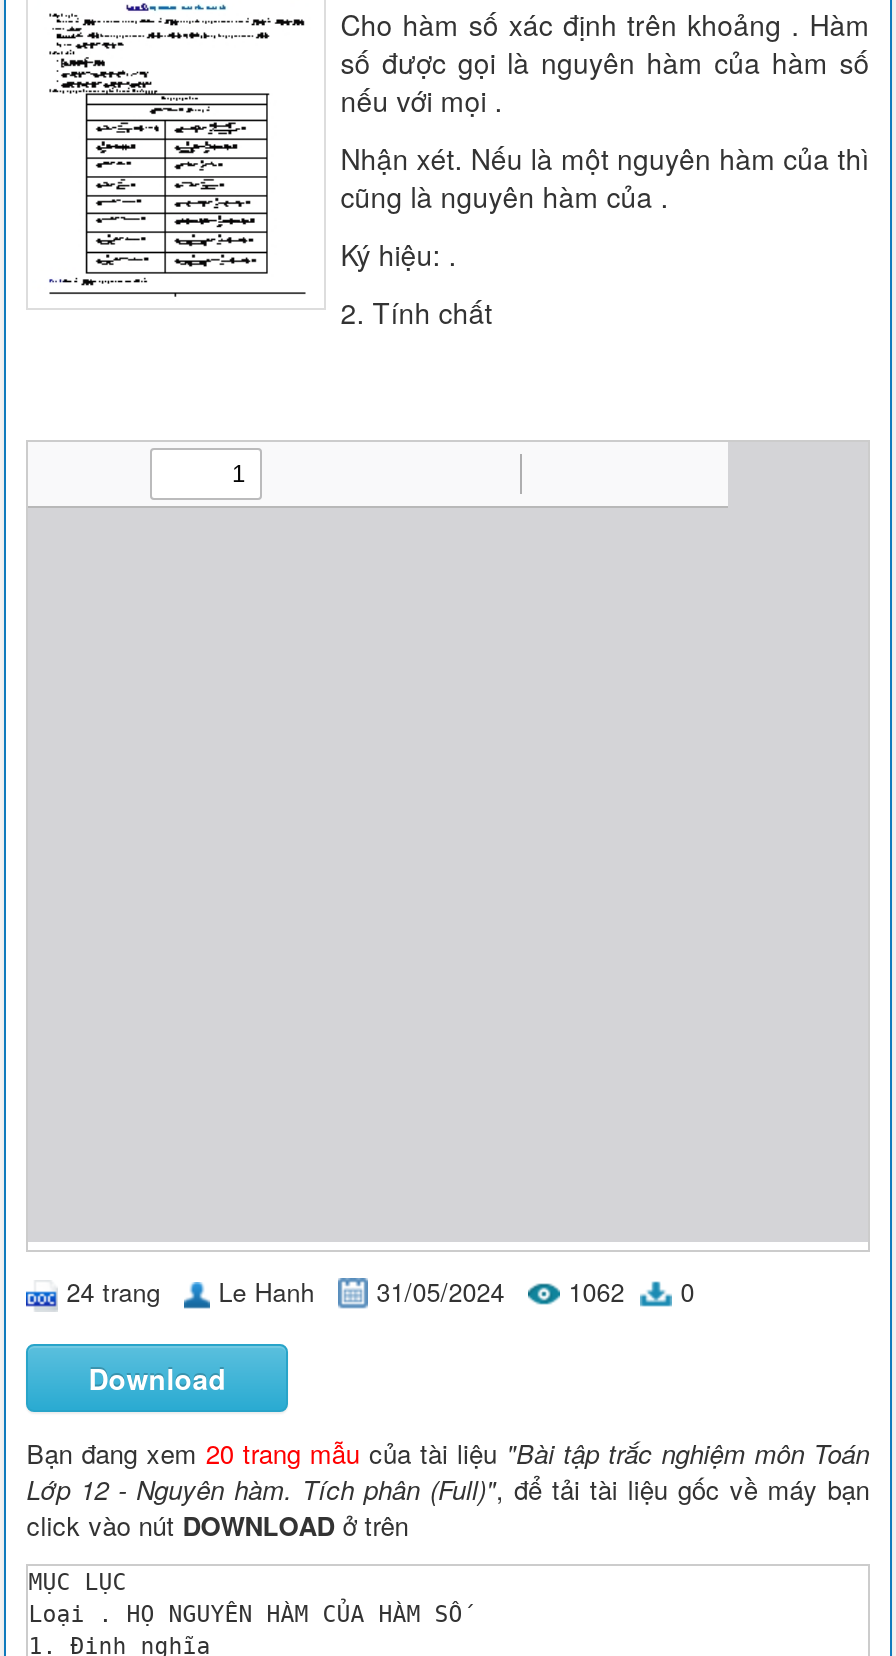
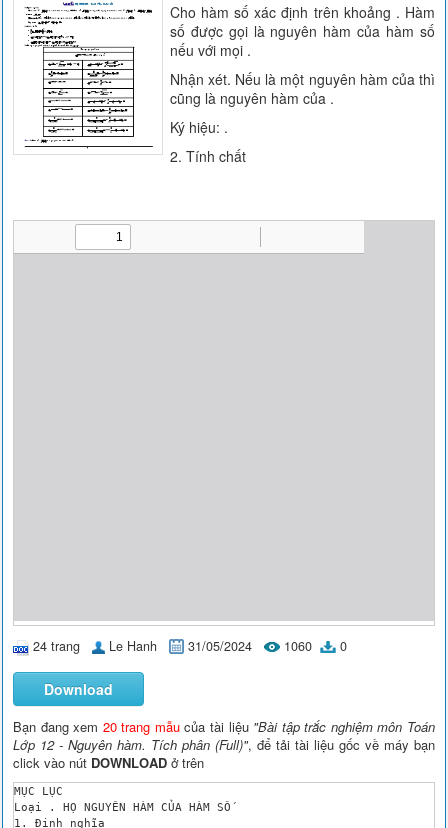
- 24 trang Le Hanh 31/05/2024 1062 0
+ 24 trang Le Hanh 31/05/2024 1060 0
